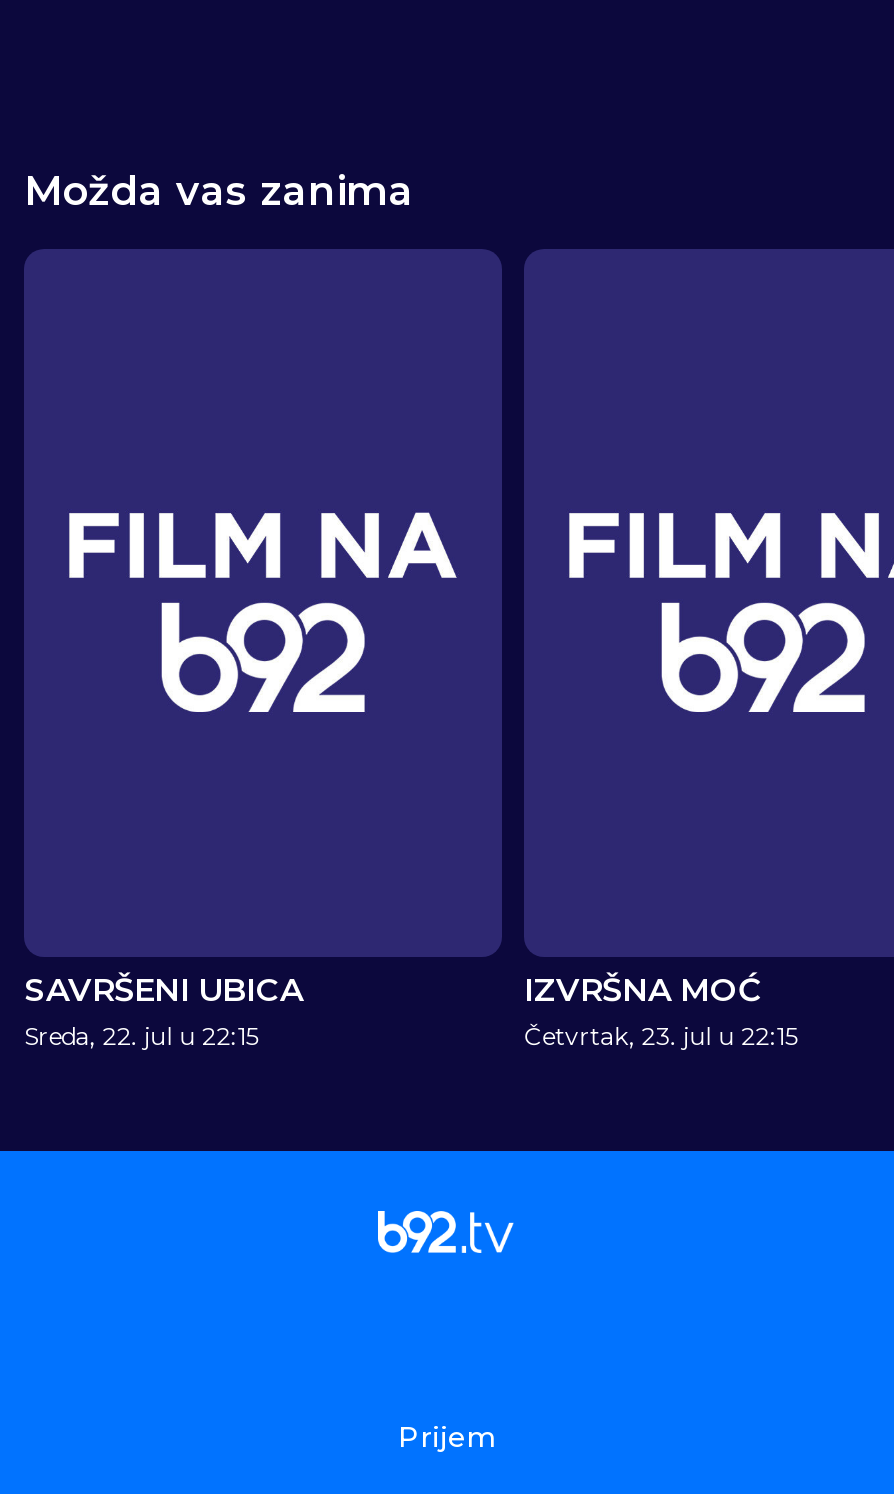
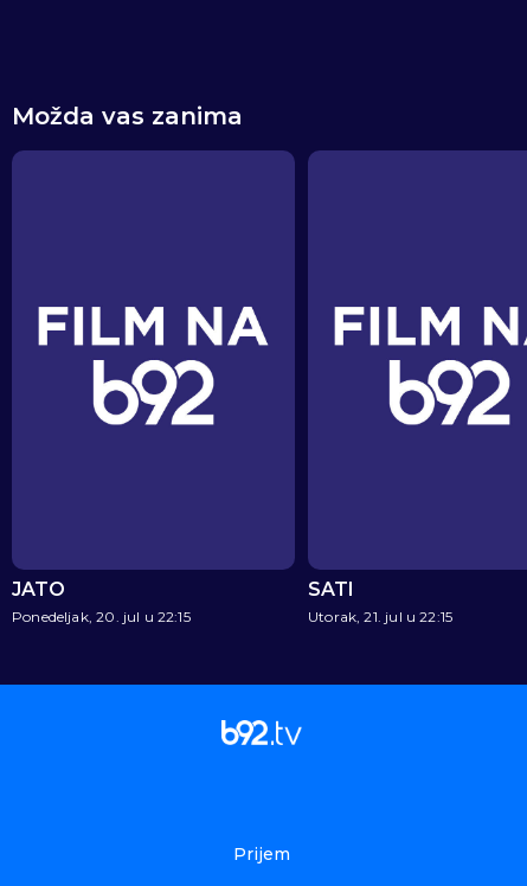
- SAVRŠENI UBICA
- Sreda, 22. jul u 22:15
+ JATO
+ Ponedeljak, 20. jul u 22:15

- IZVRŠNA MOĆ
- Četvrtak, 23. jul u 22:15
+ SATI
+ Utorak, 21. jul u 22:15
